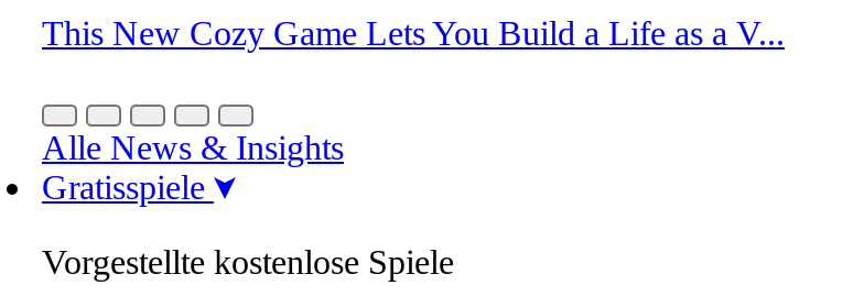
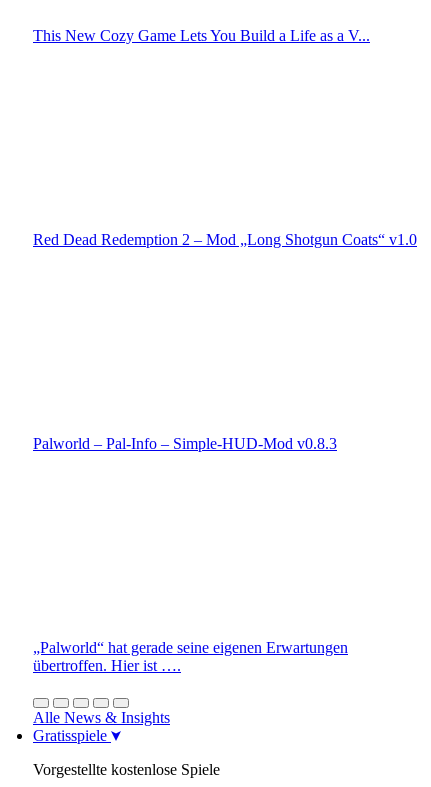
+ Red Dead Redemption 2 – Mod „Long Shotgun Coats“ v1.0

+ Palworld – Pal-Info – Simple-HUD-Mod v0.8.3

+ „Palworld“ hat gerade seine eigenen Erwartungen
+ übertroffen. Hier ist ….
